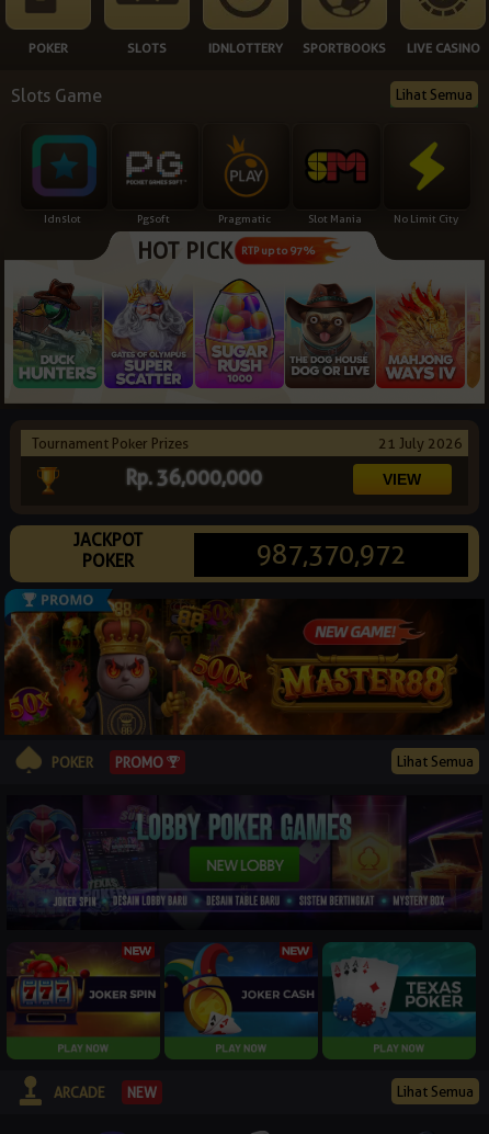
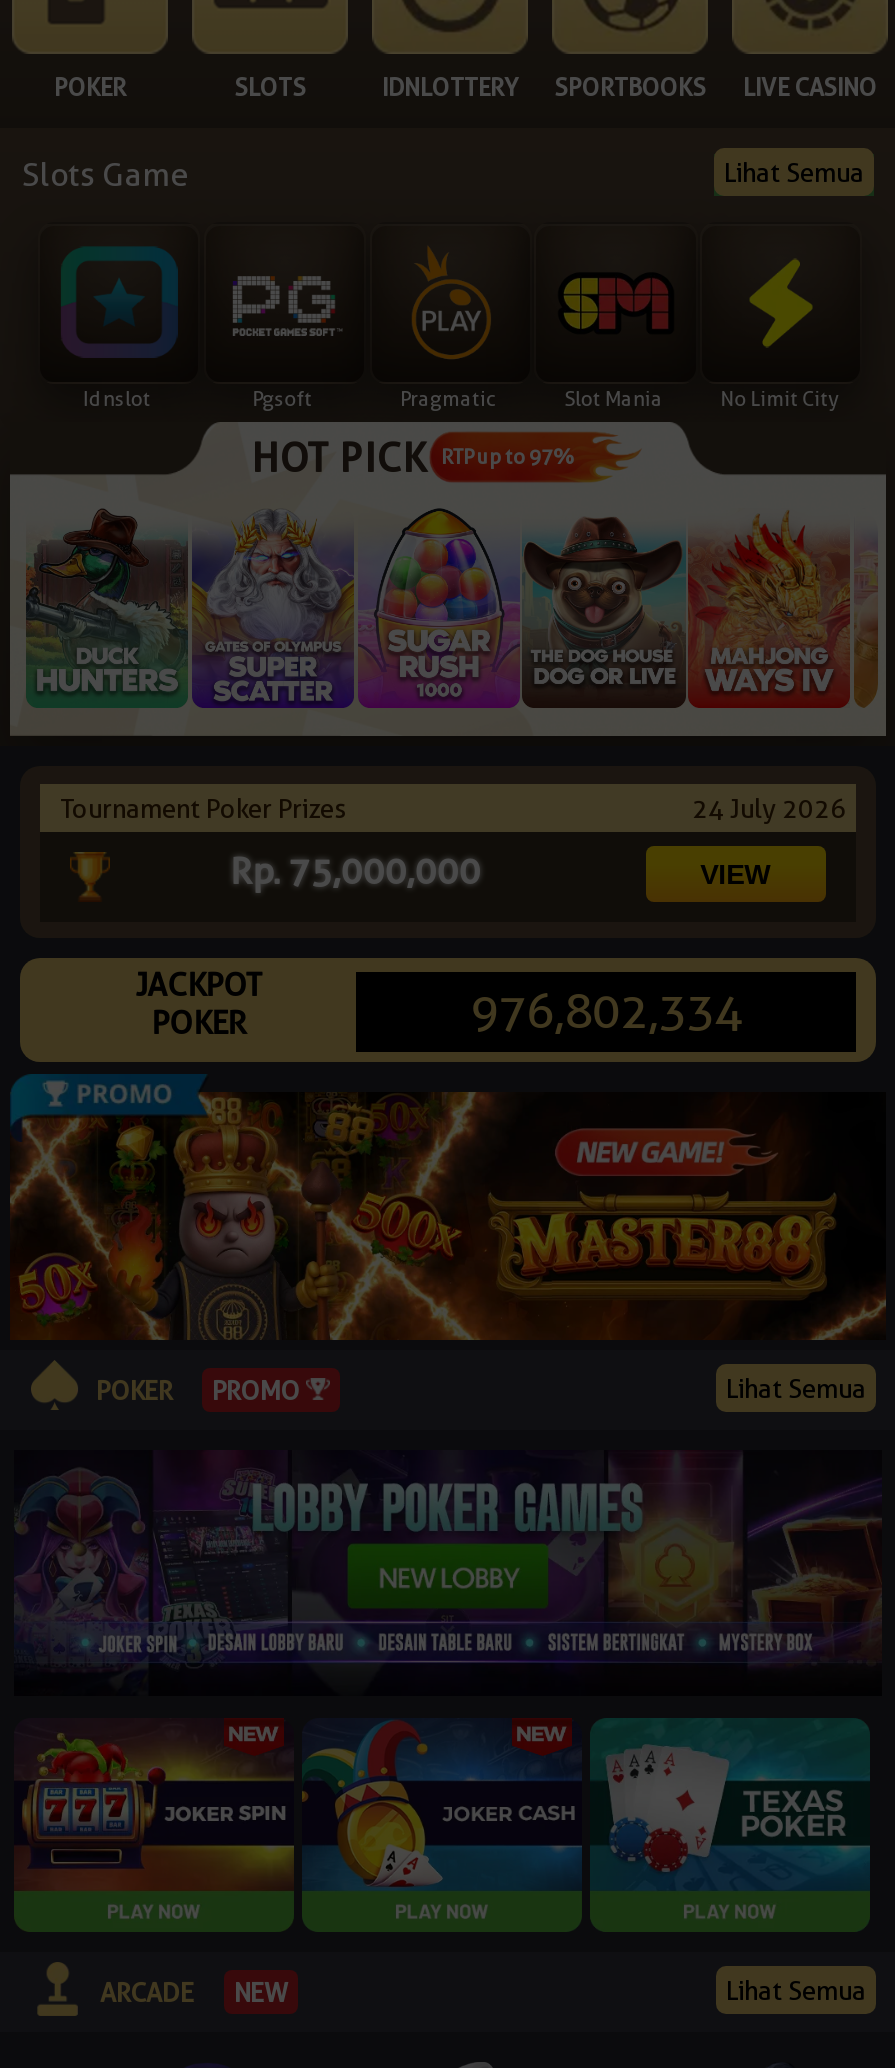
- 21 July 2026
+ 24 July 2026

- Rp. 36,000,000
+ Rp. 75,000,000

- 987,370,972
+ 976,802,334
